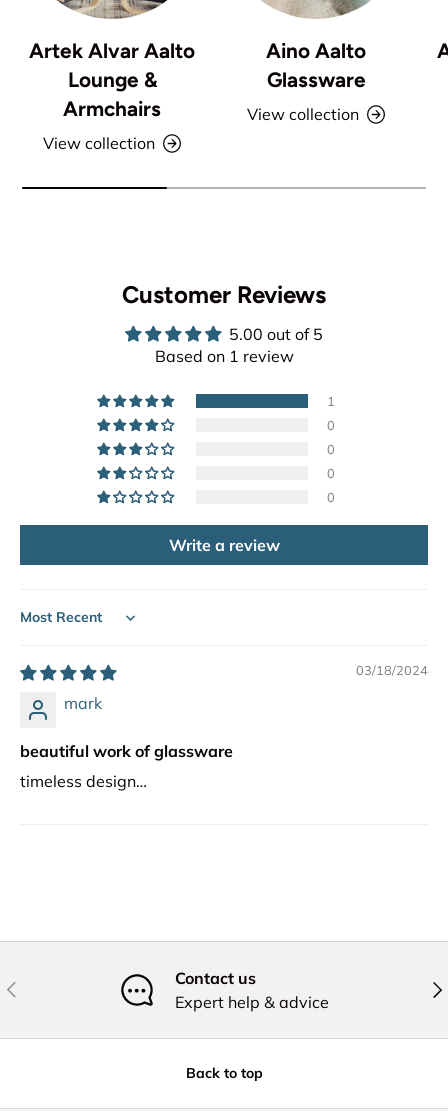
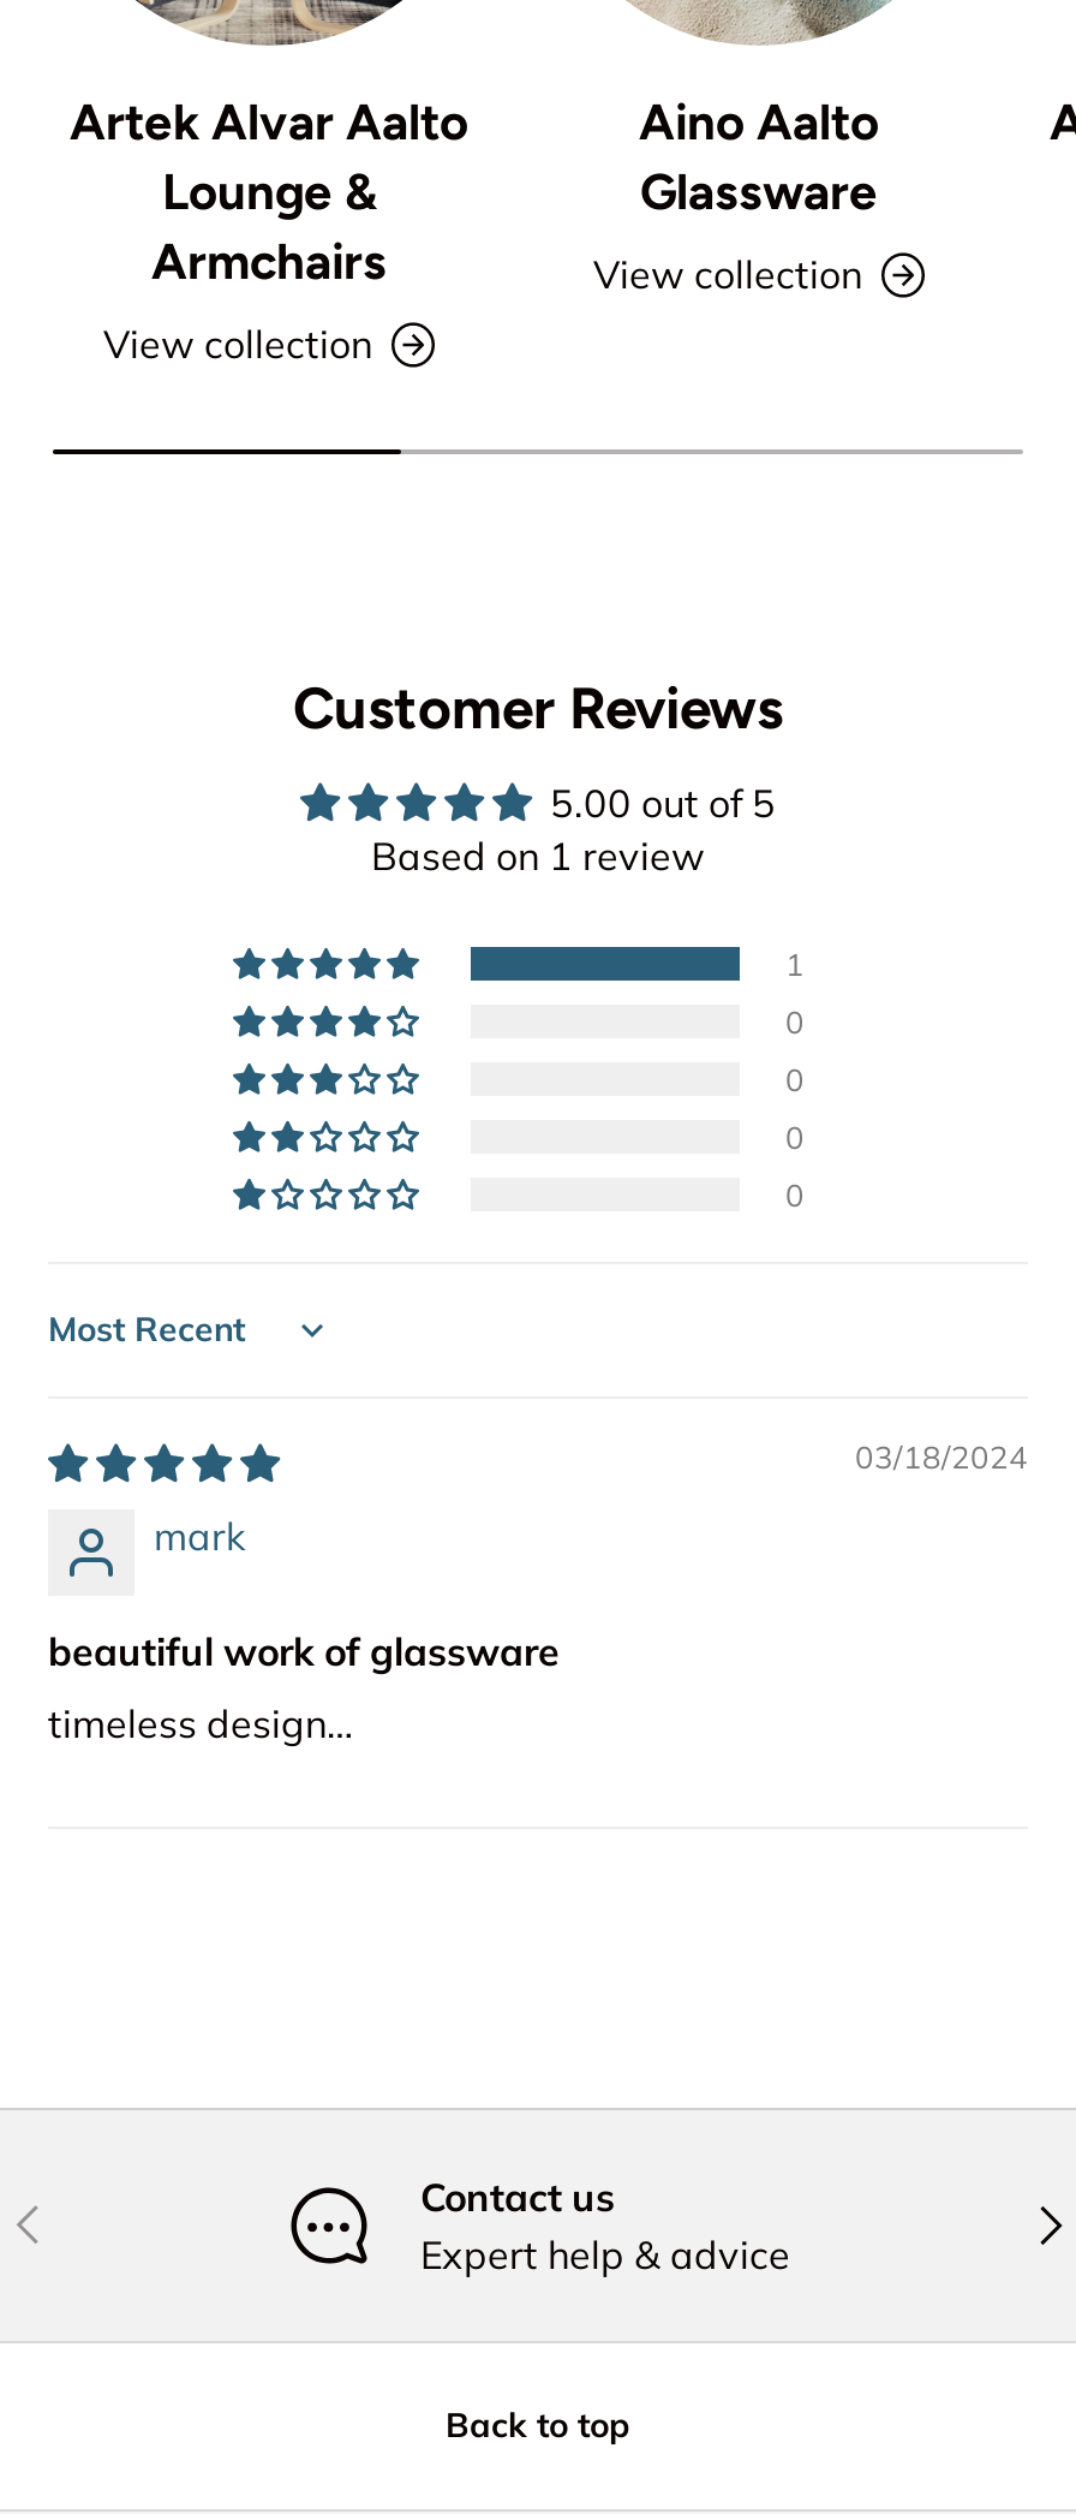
- Write a review
